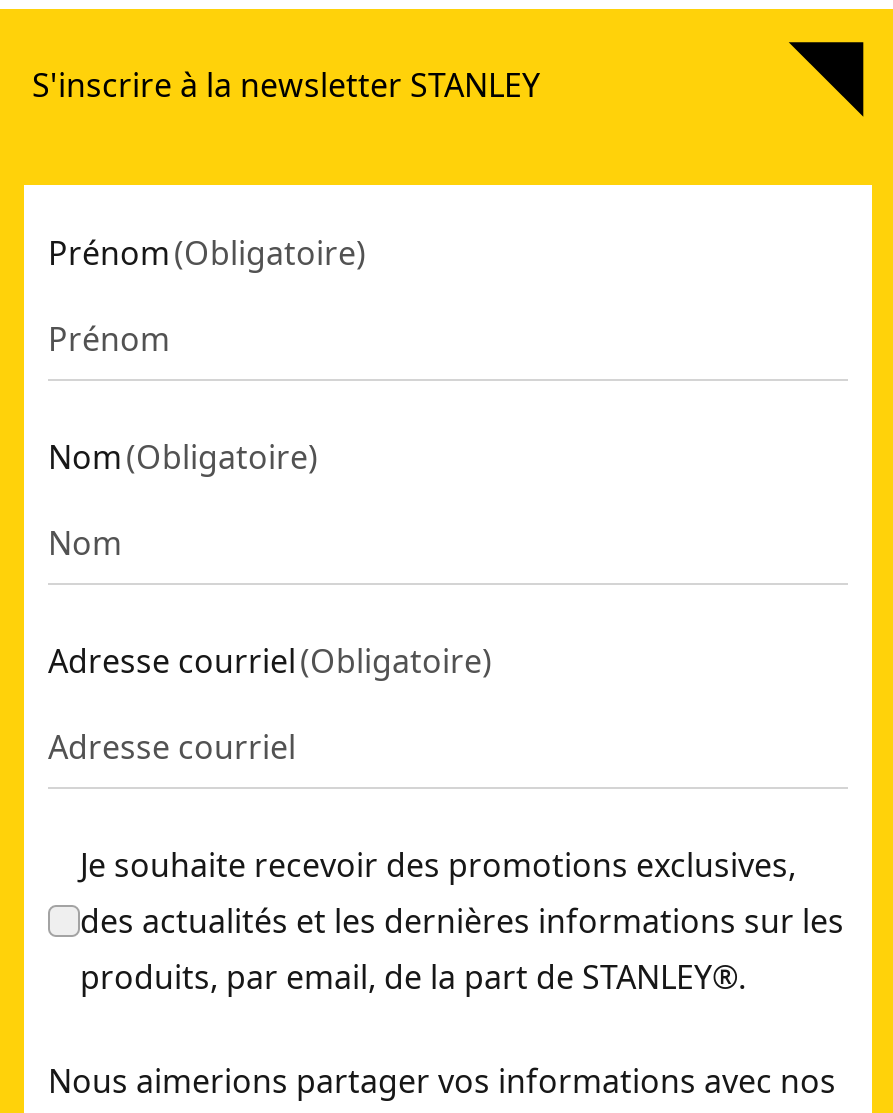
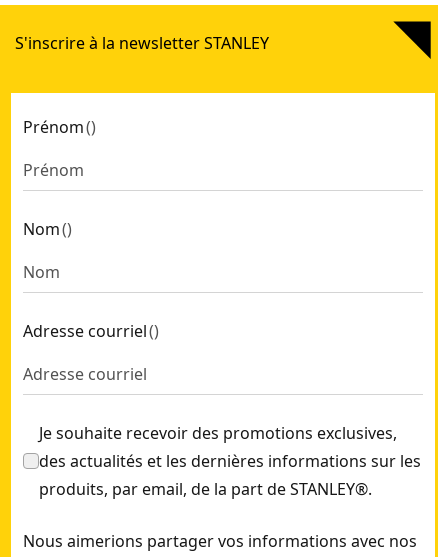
- Prénom (Obligatoire)
+ Prénom ()

- Nom (Obligatoire)
+ Nom ()

- Adresse courriel (Obligatoire)
+ Adresse courriel ()
